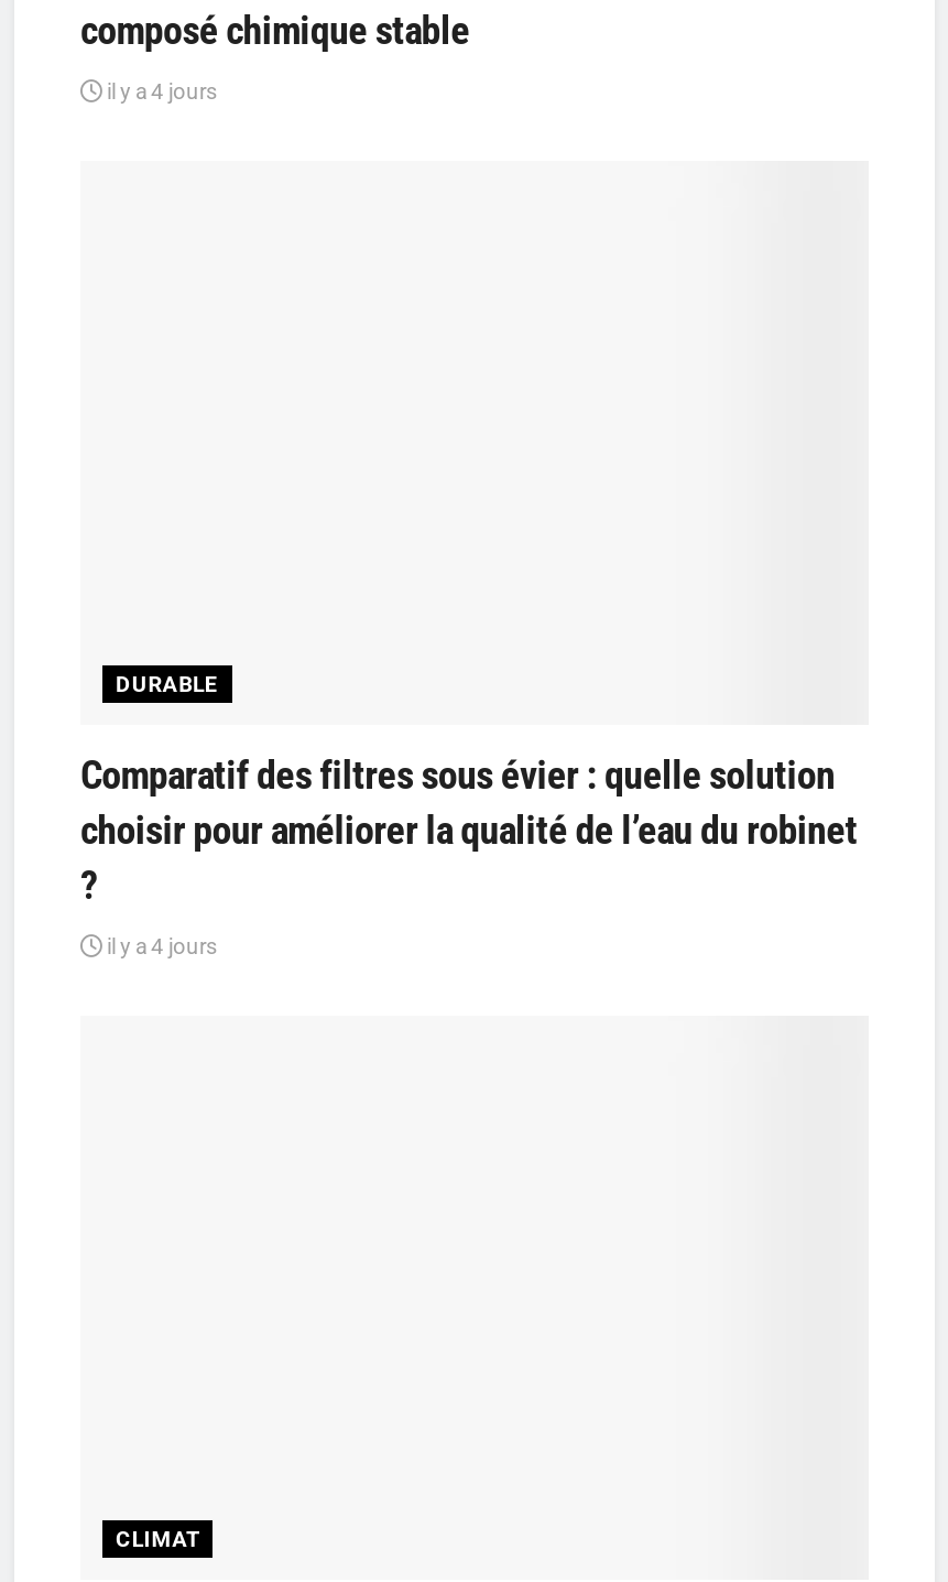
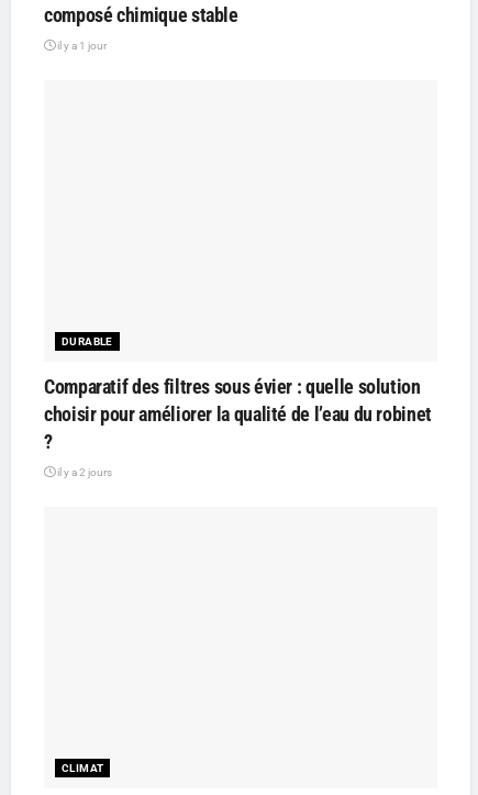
- il y a 4 jours
+ il y a 1 jour

- il y a 4 jours
+ il y a 2 jours
